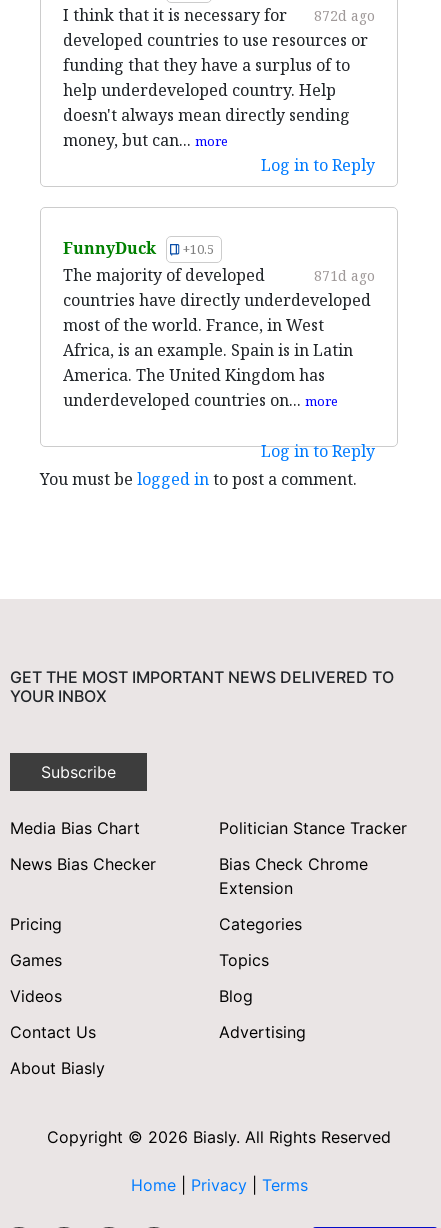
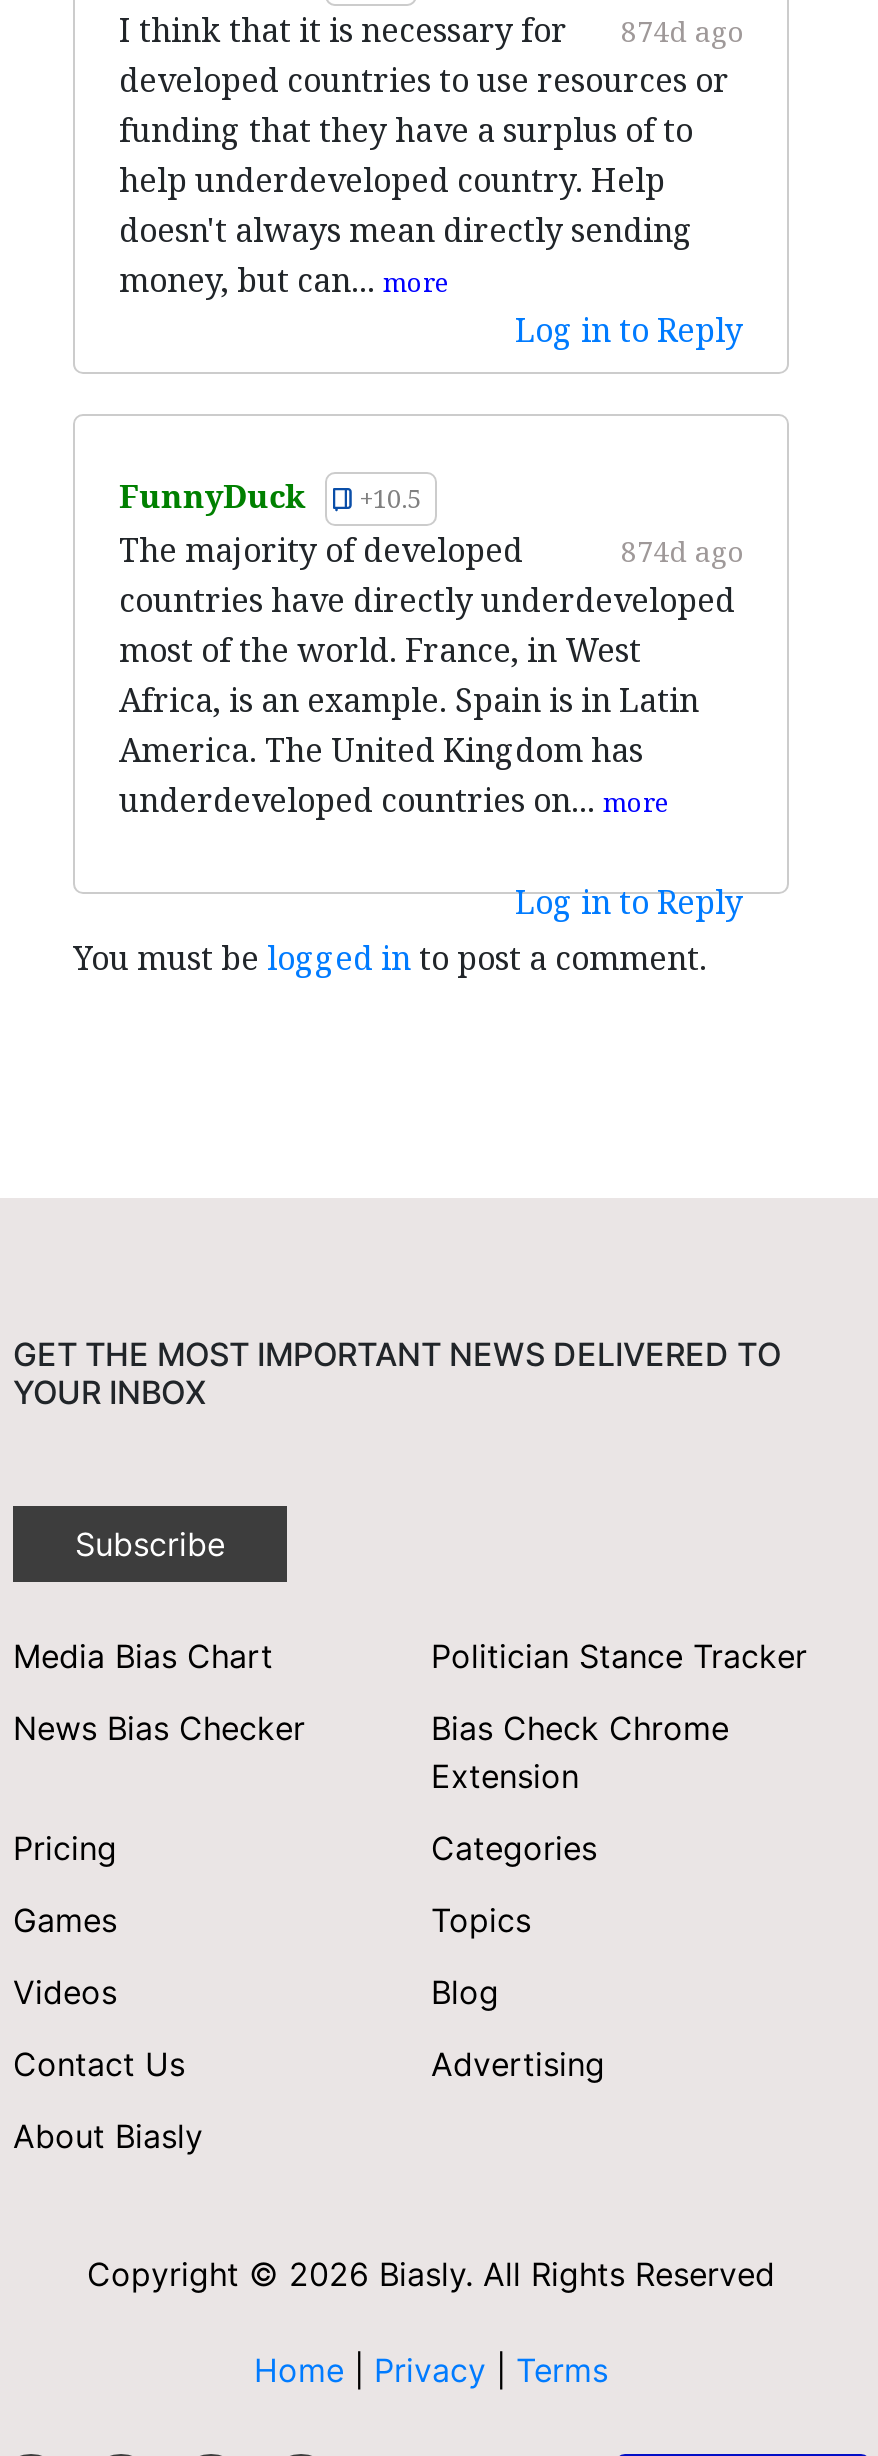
- I think that it is necessary for 872d ago
+ I think that it is necessary for 874d ago

- 871d ago
+ 874d ago
